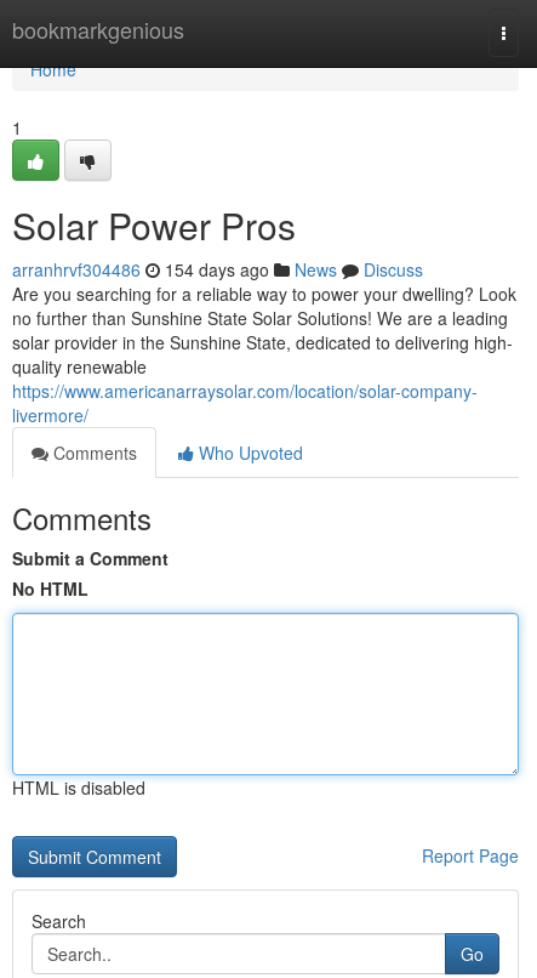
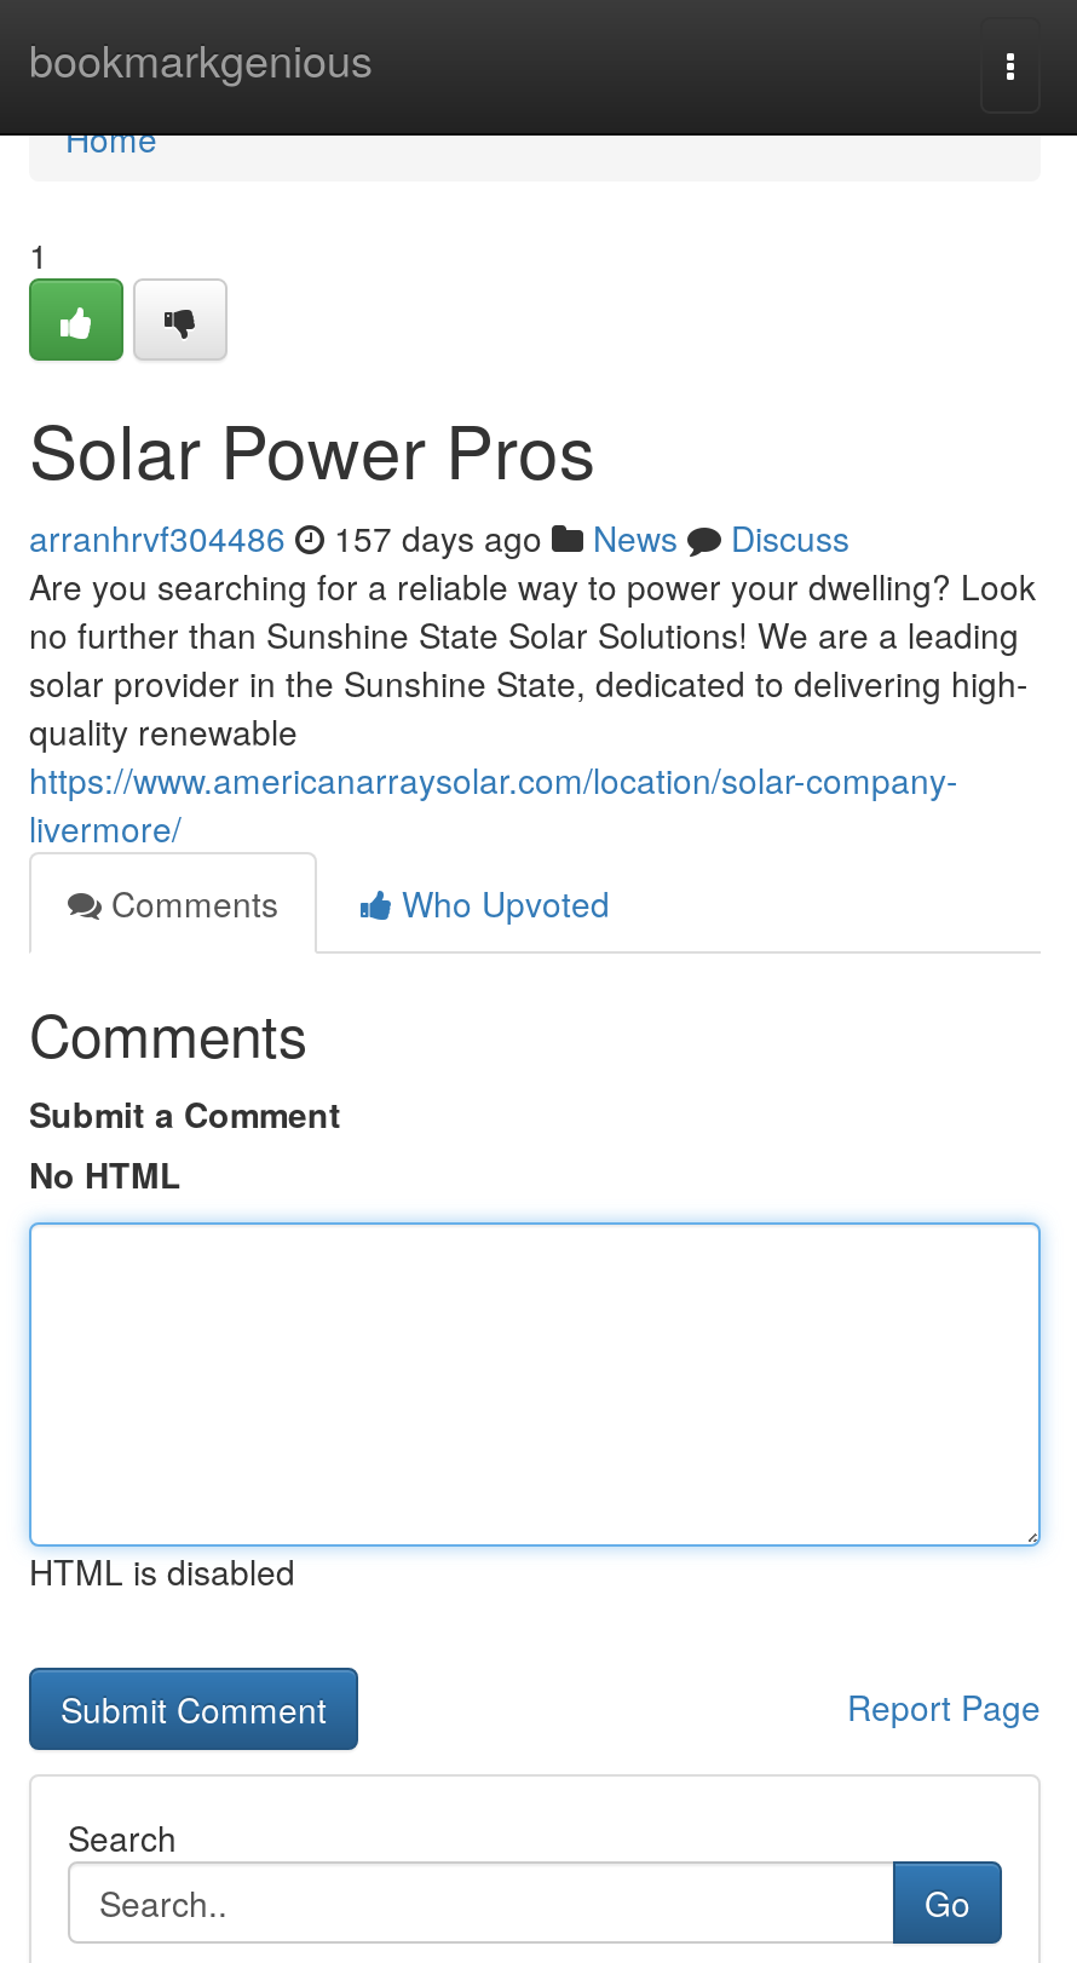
- arranhrvf304486 154 days ago News Discuss
+ arranhrvf304486 157 days ago News Discuss
